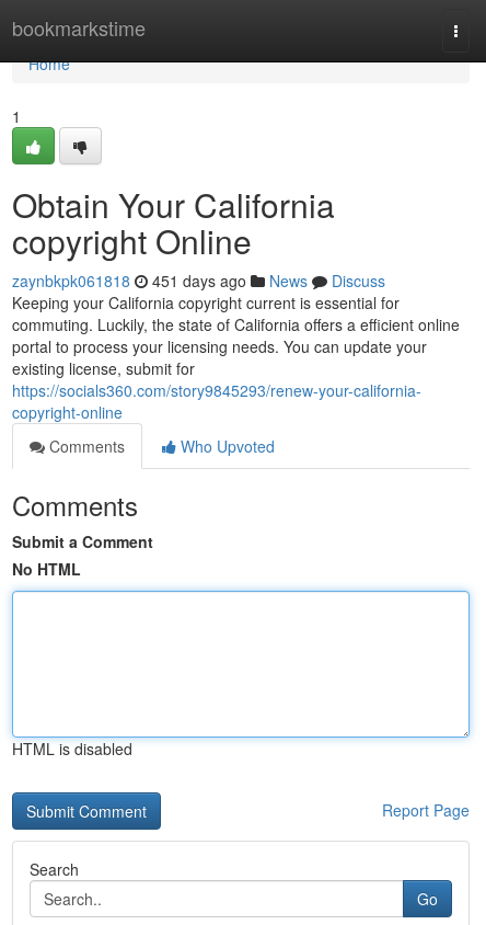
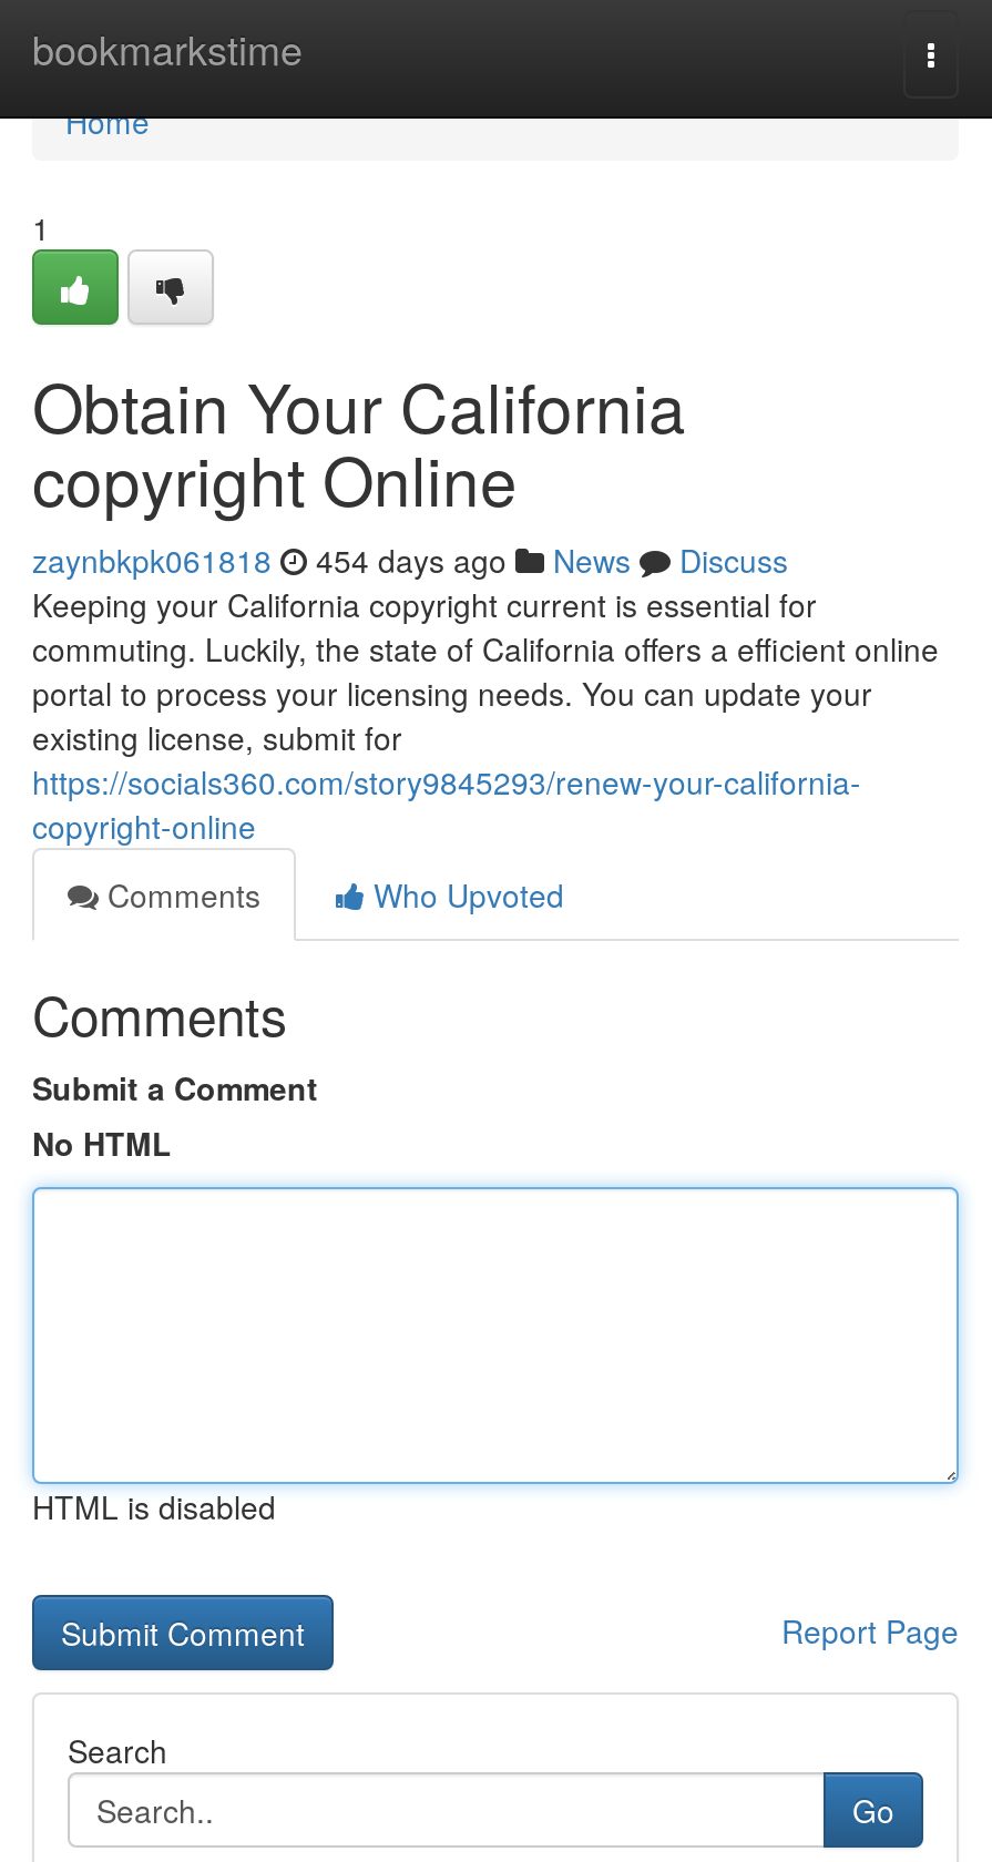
- zaynbkpk061818 451 days ago News Discuss
+ zaynbkpk061818 454 days ago News Discuss
